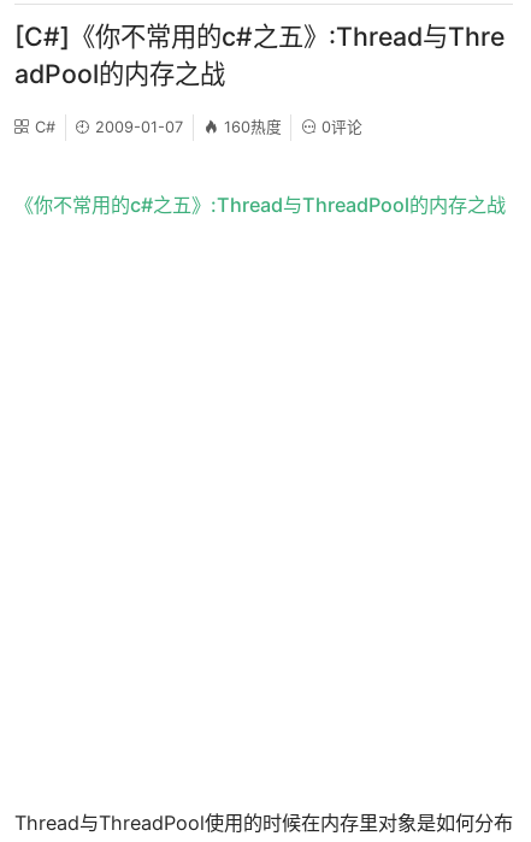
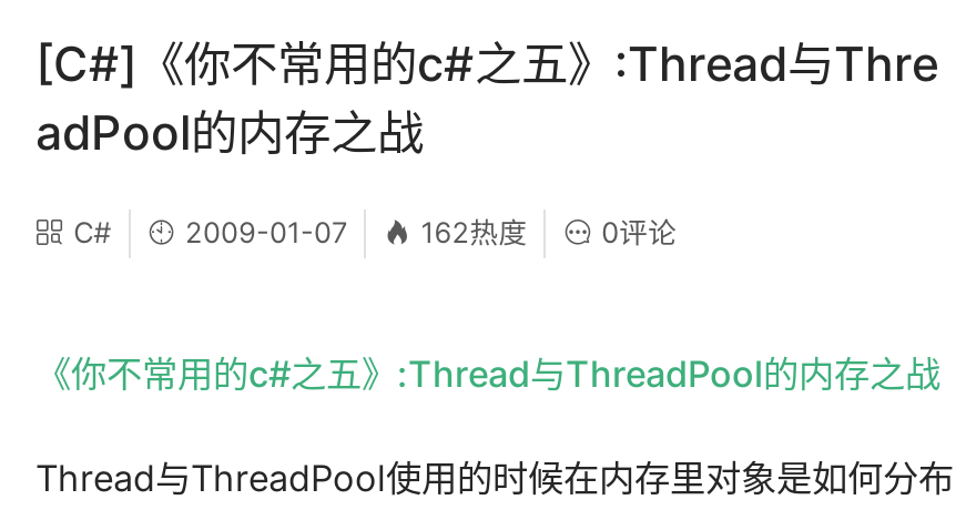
- 160热度
+ 162热度
